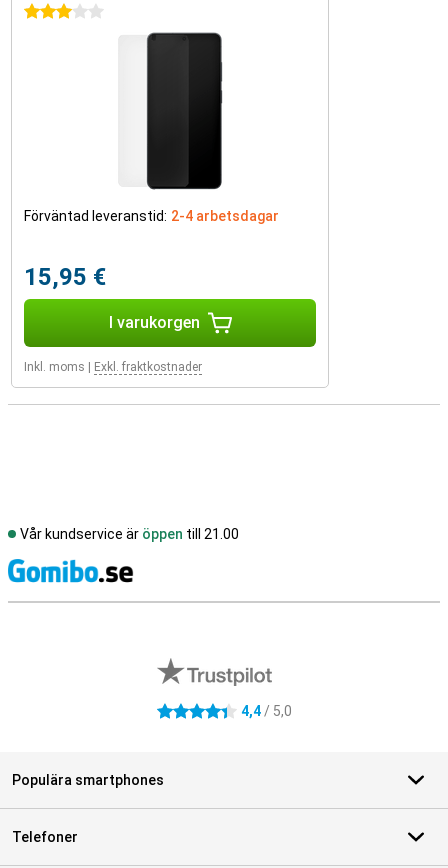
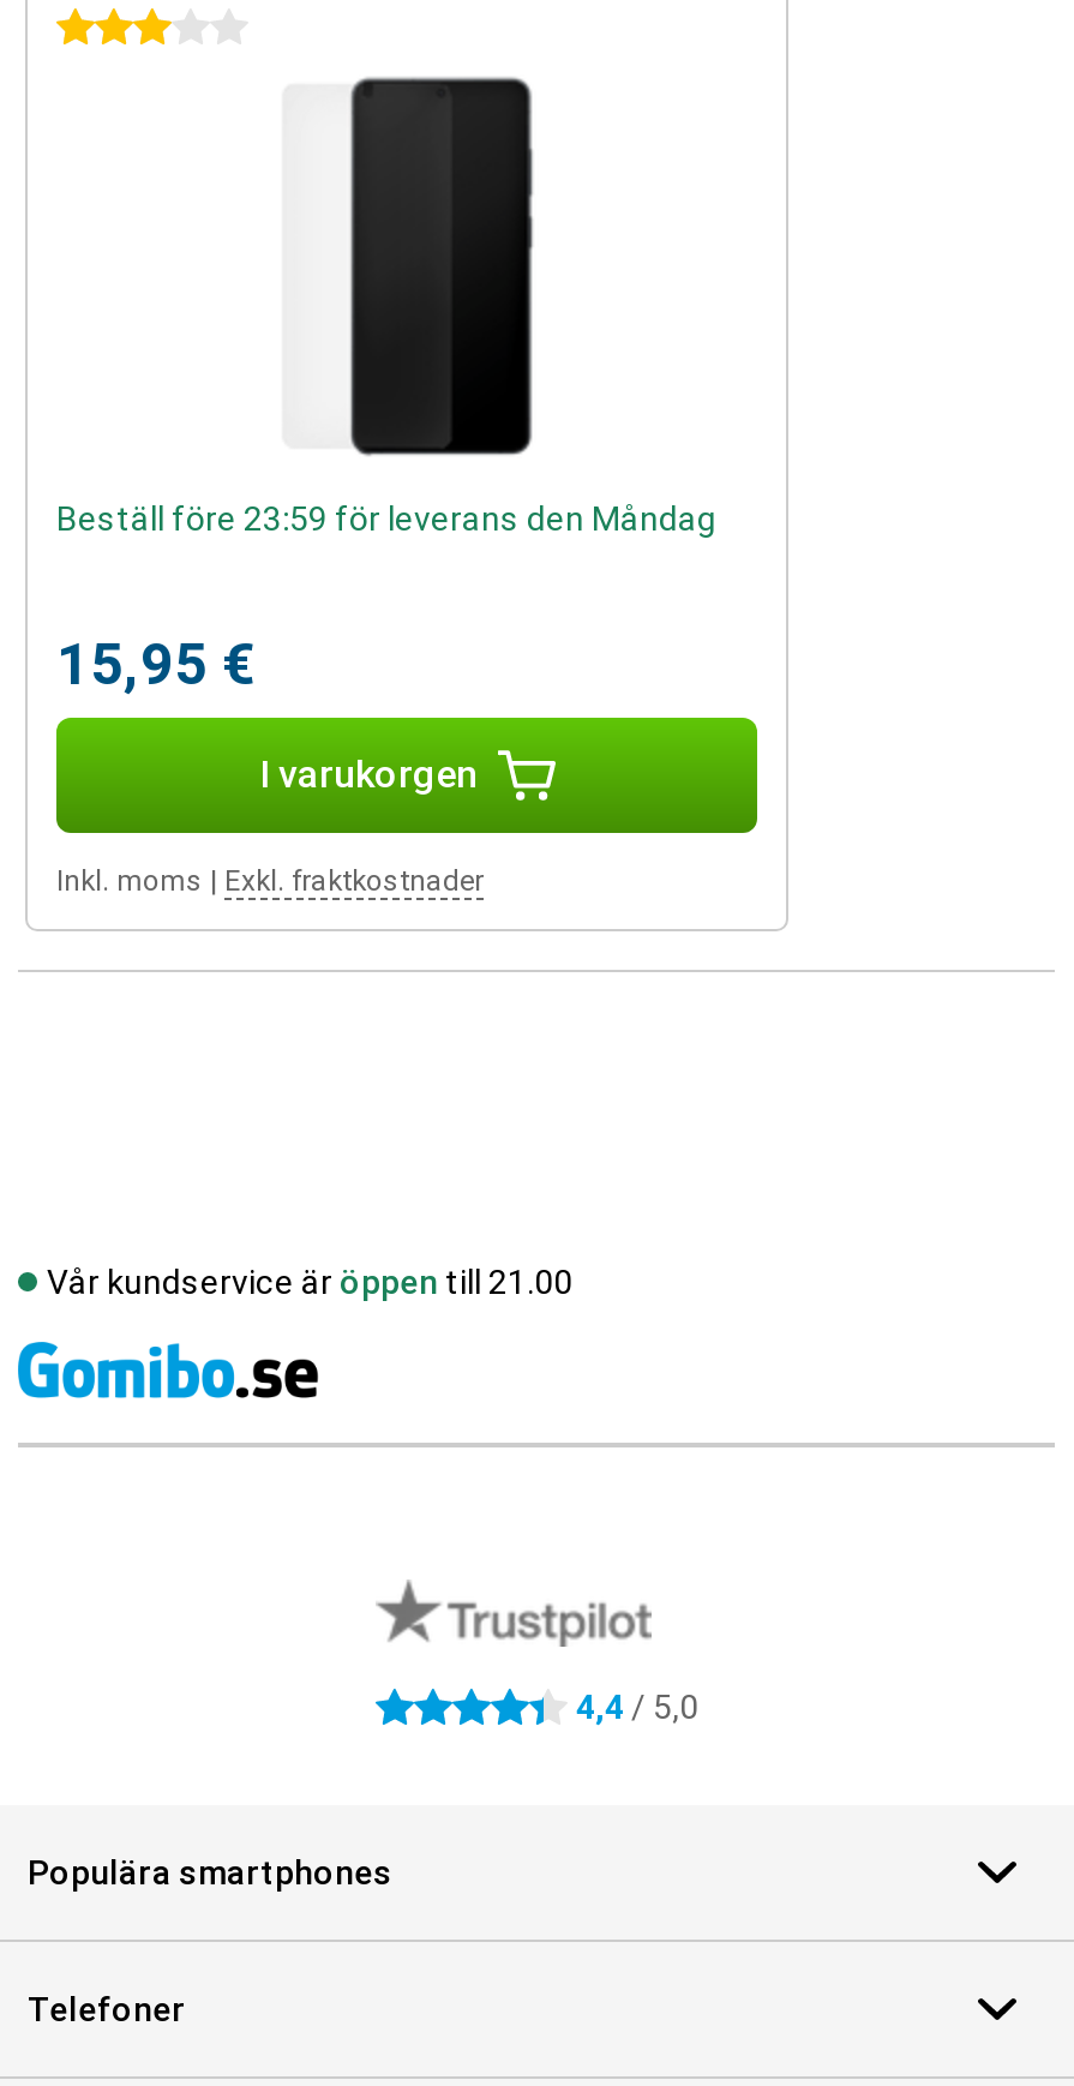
- Förväntad leveranstid: 2-4 arbetsdagar
+ Beställ före 23:59 för leverans den Måndag
